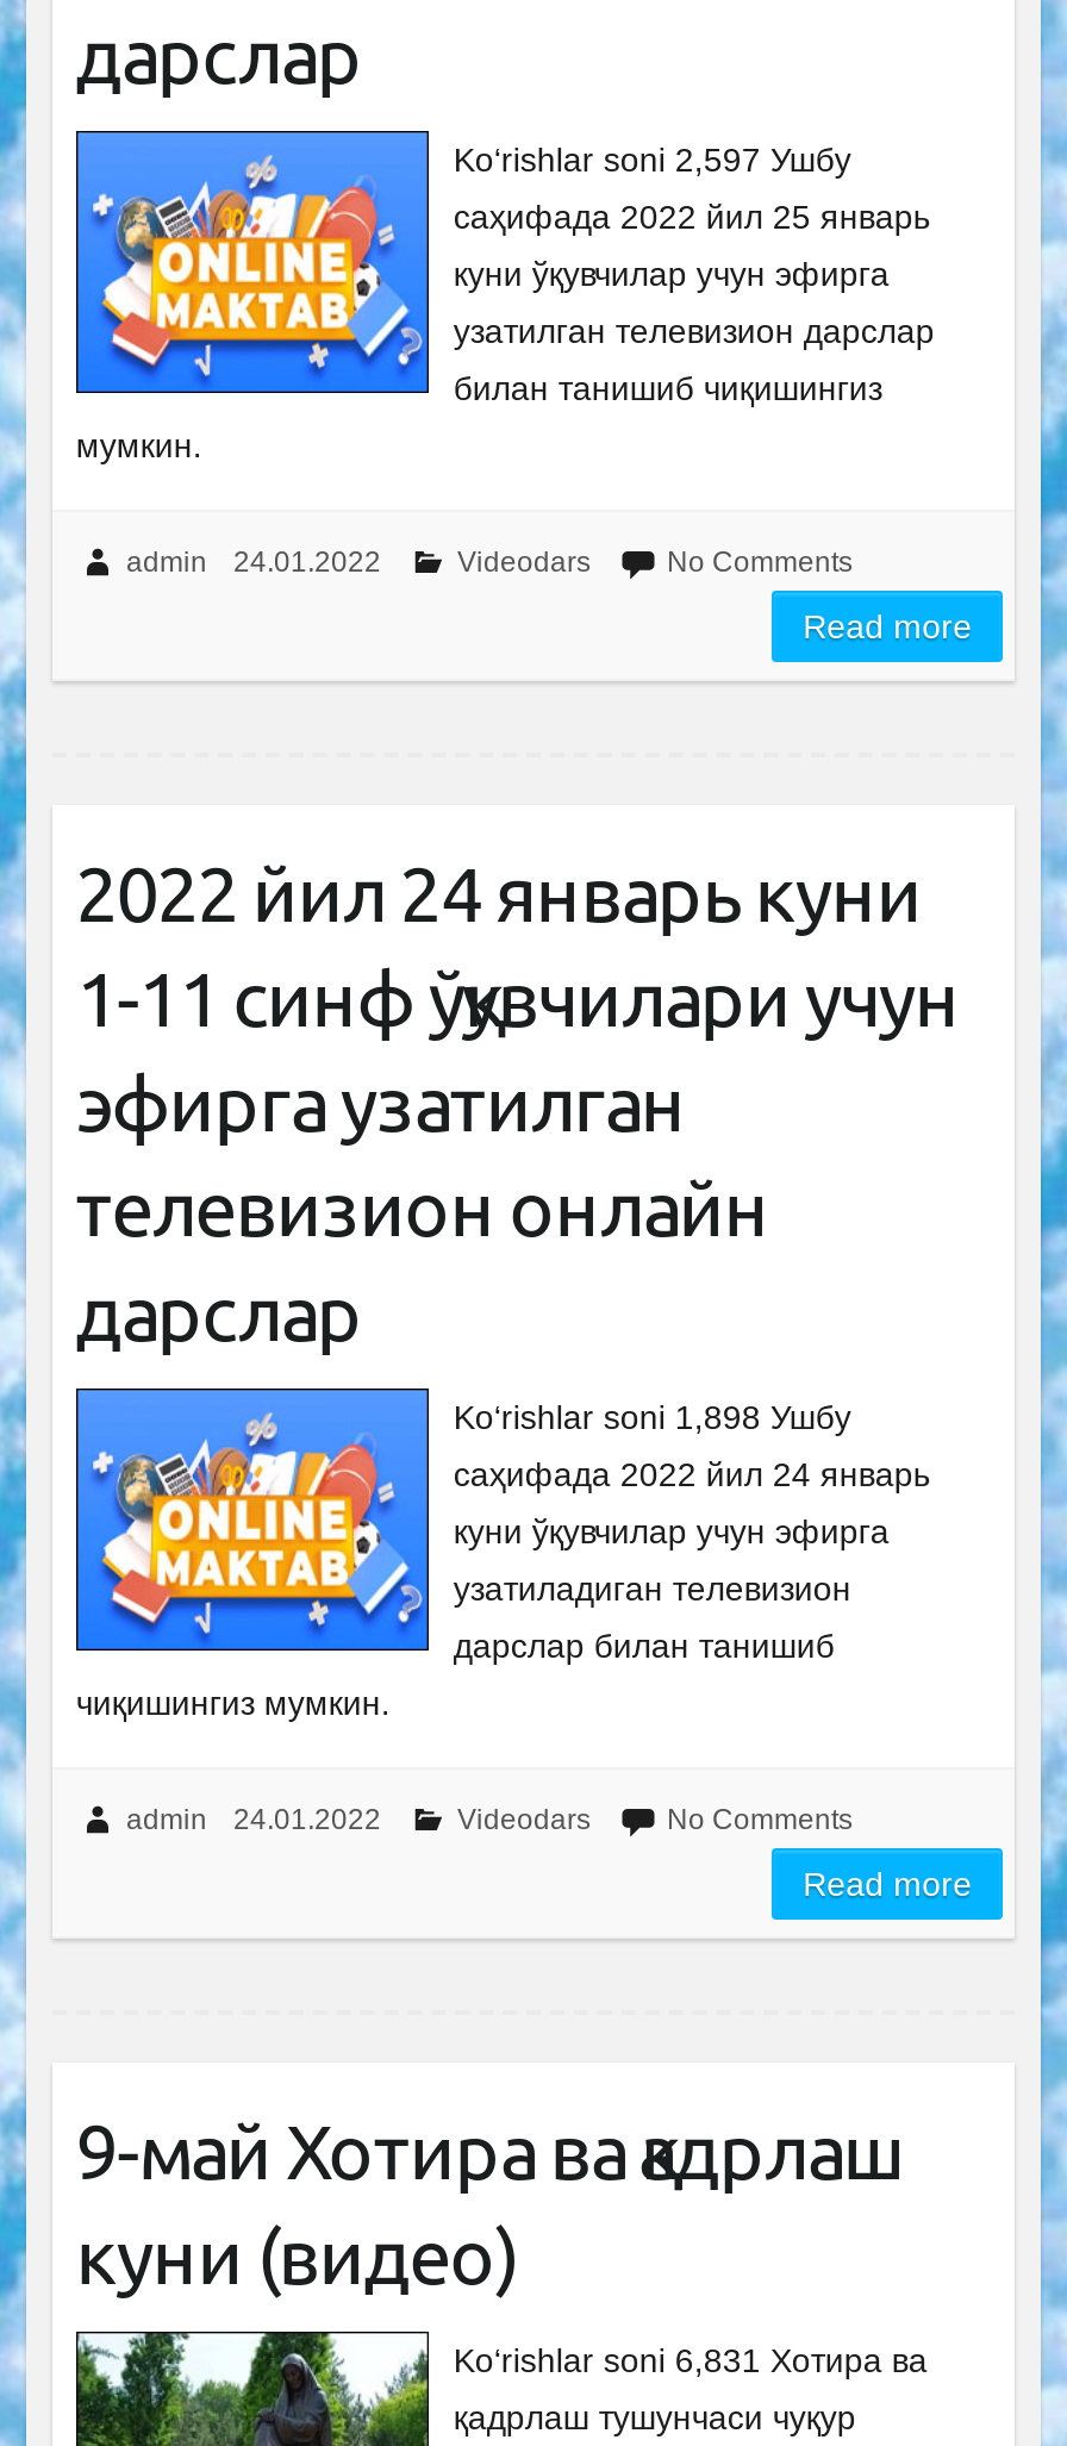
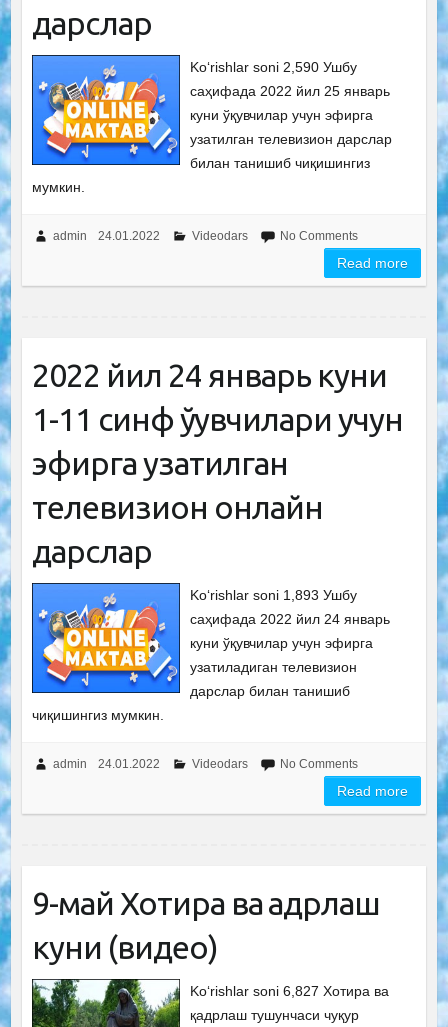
- Ko‘rishlar soni 2,597 Ушбу
+ Ko‘rishlar soni 2,590 Ушбу

- Ko‘rishlar soni 1,898 Ушбу
+ Ko‘rishlar soni 1,893 Ушбу

- Ko‘rishlar soni 6,831 Хотира ва
+ Ko‘rishlar soni 6,827 Хотира ва
